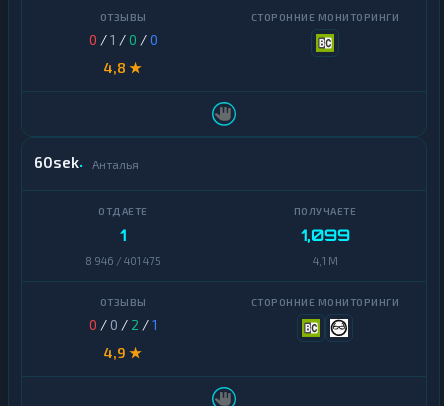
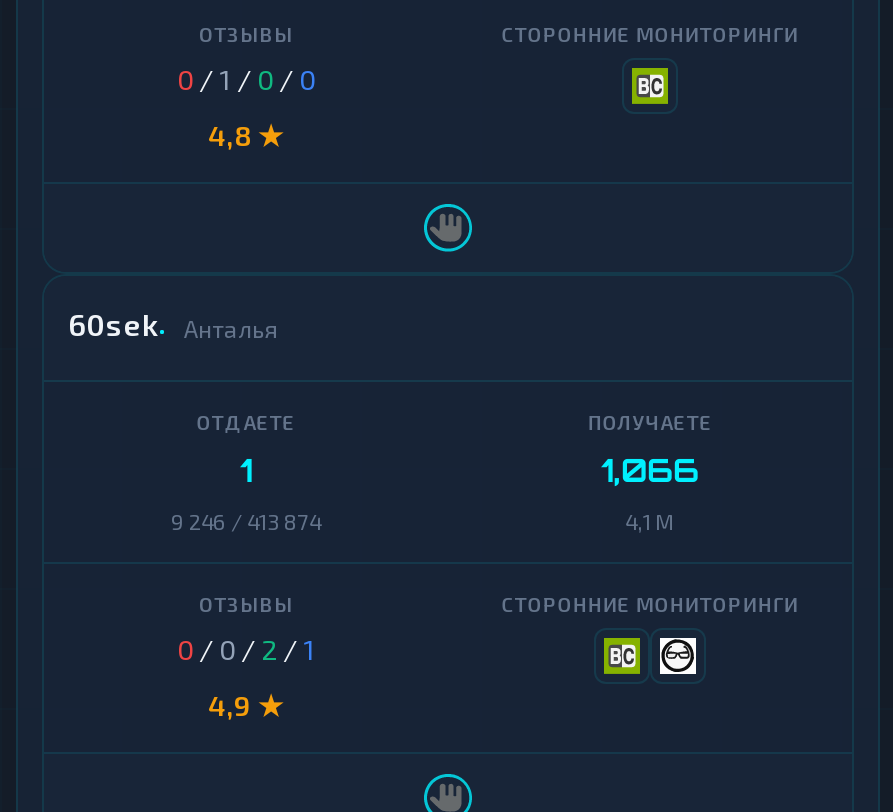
- 1,099
+ 1,066

- 8 946 / 401 475
+ 9 246 / 413 874
